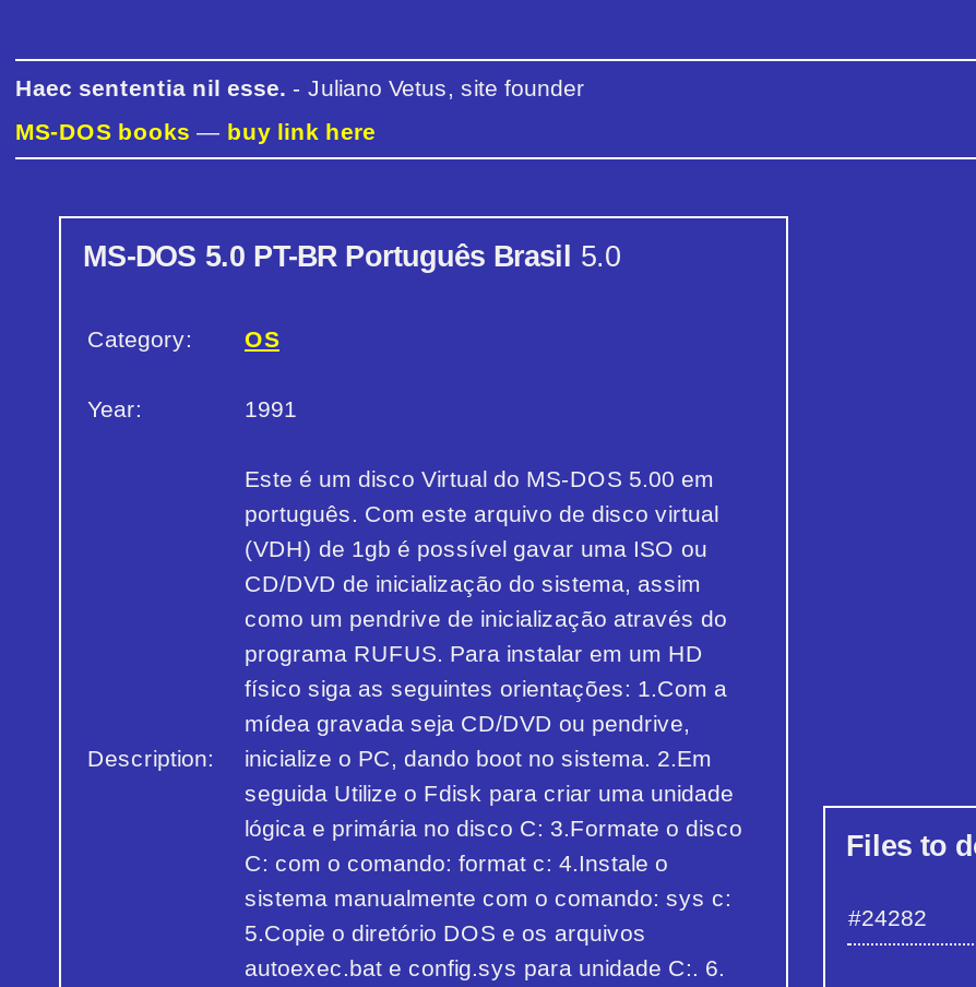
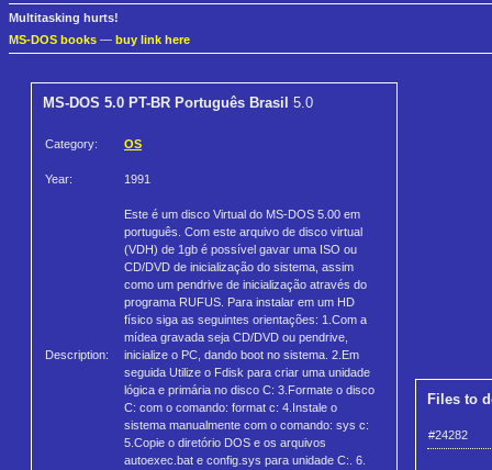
- Haec sententia nil esse. - Juliano Vetus, site founder
+ Multitasking hurts!
